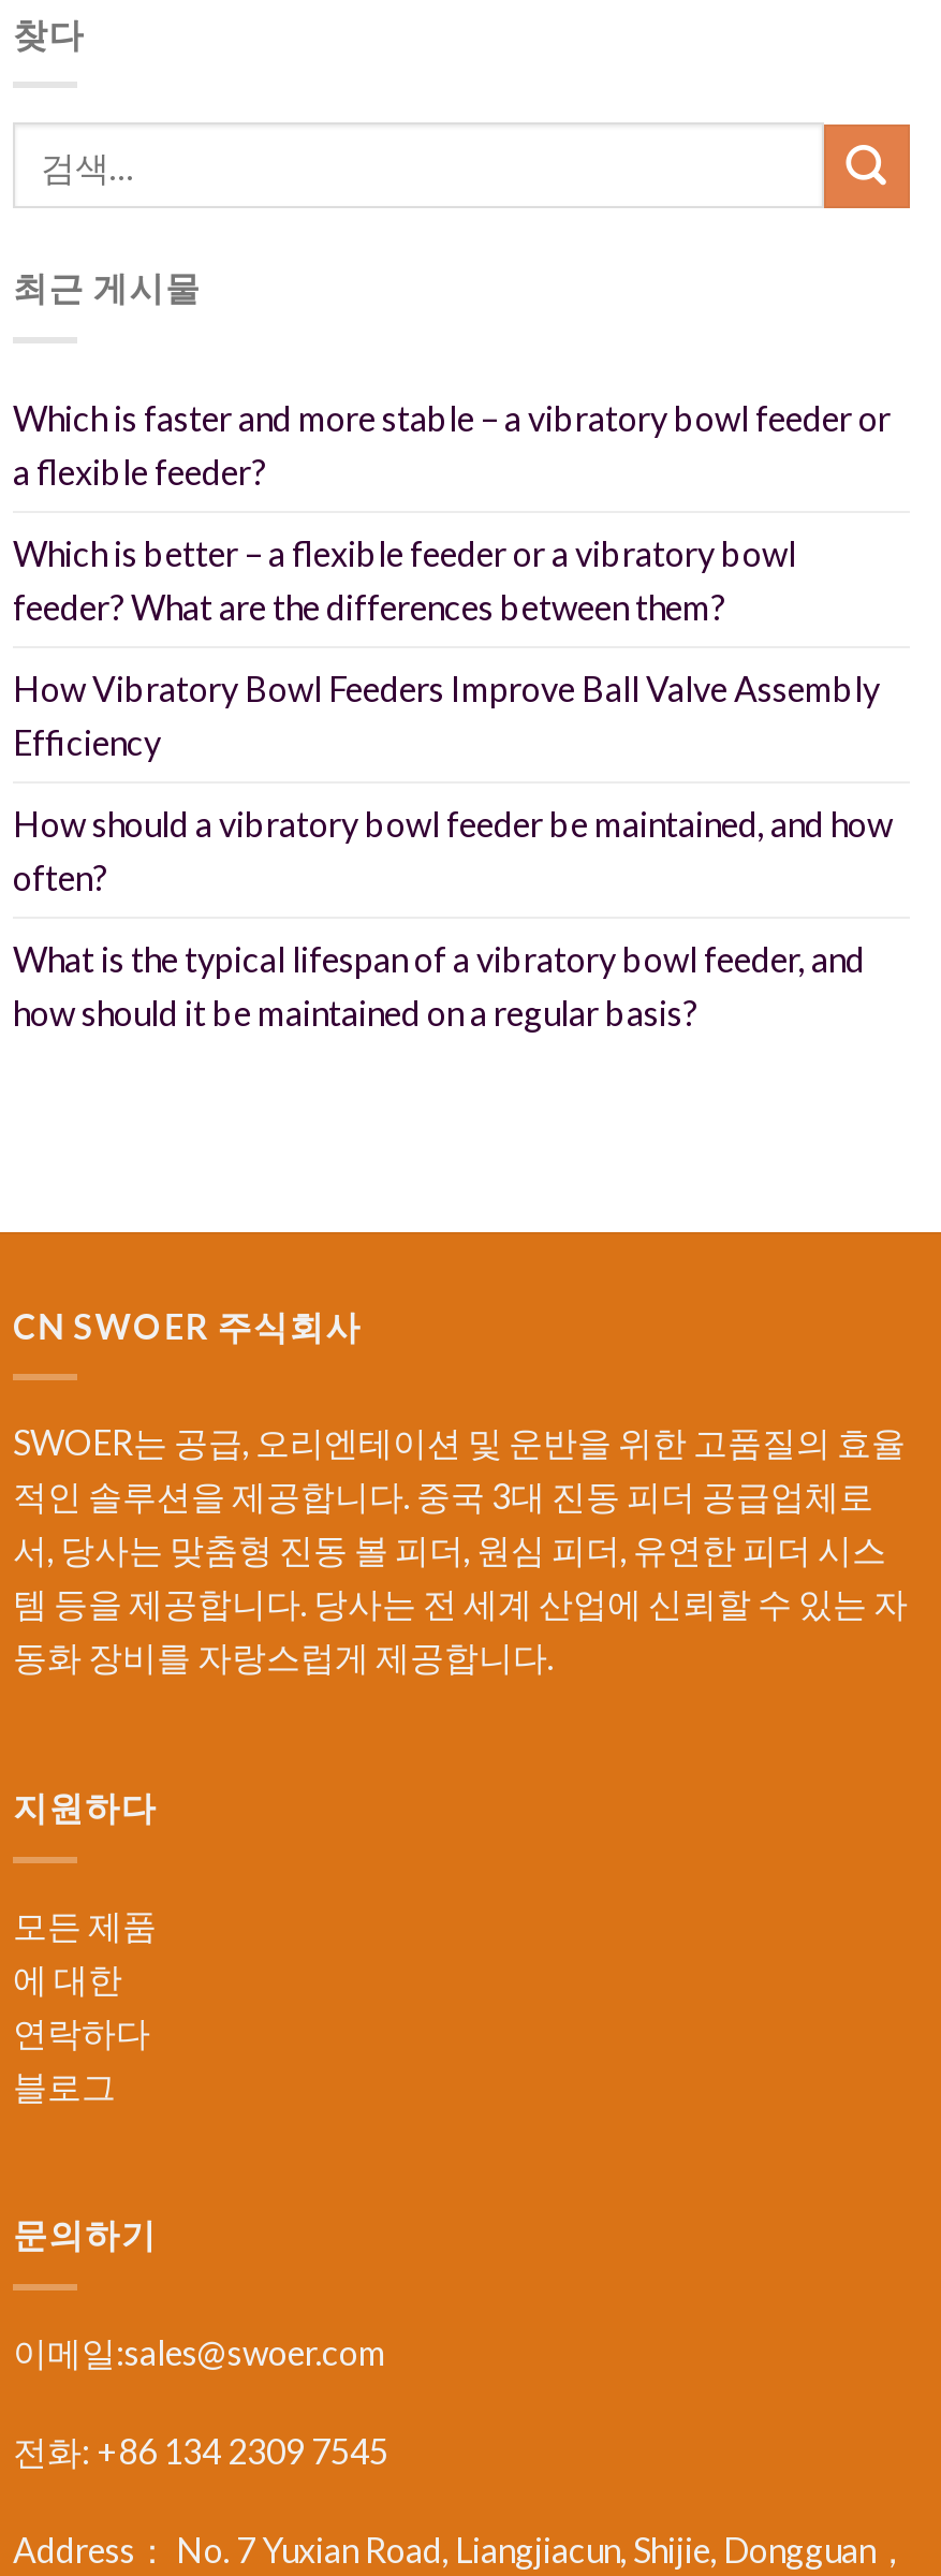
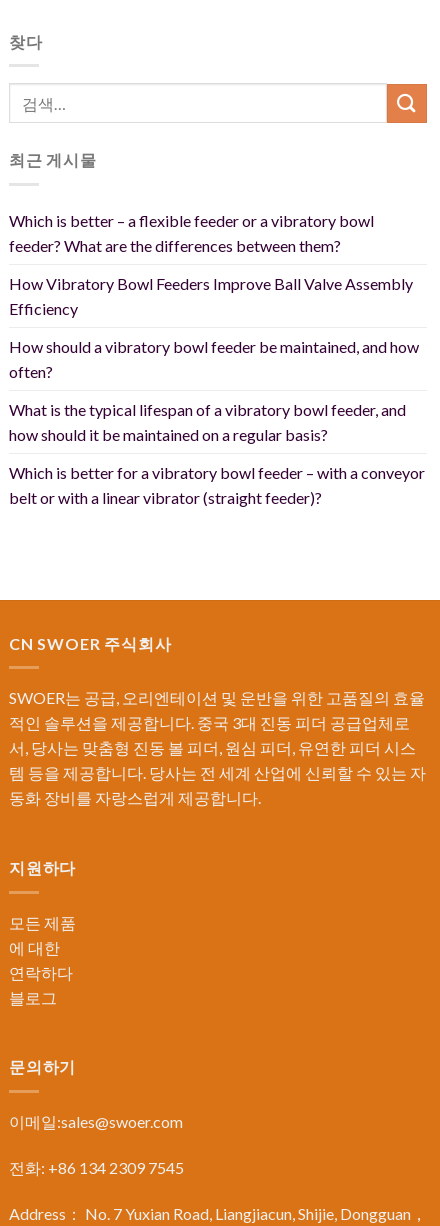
- Which is faster and more stable – a vibratory bowl feeder or
- a flexible feeder?

moved up: Which is better – a flexible feeder or a vibratory bowl | feeder? What are the differences between them? | How Vibratory Bowl Feeders Improve Ball Valve Assembly | Efficiency | How should a vibratory bowl feeder be maintained, and how | often? | What is the typical lifespan of a vibratory bowl feeder, and | how should it be maintained on a regular basis?

+ Which is better for a vibratory bowl feeder – with a conveyor
+ belt or with a linear vibrator (straight feeder)?
